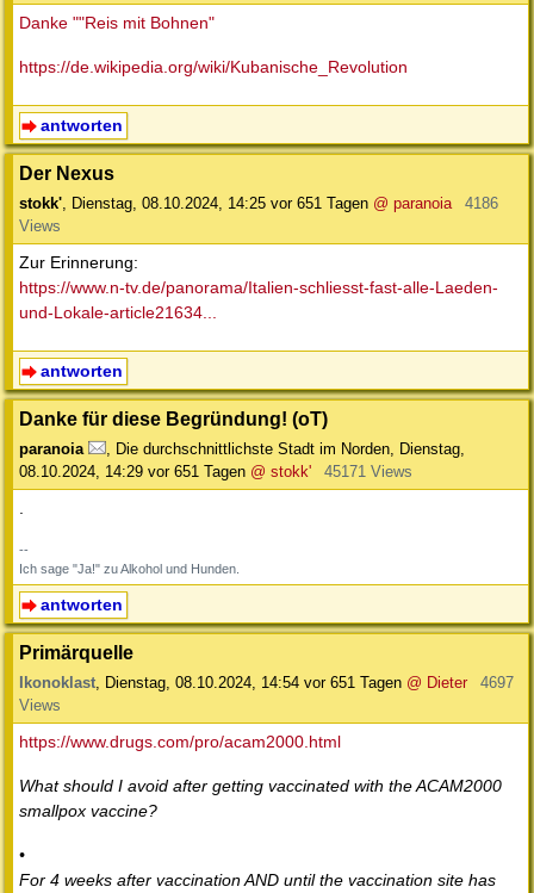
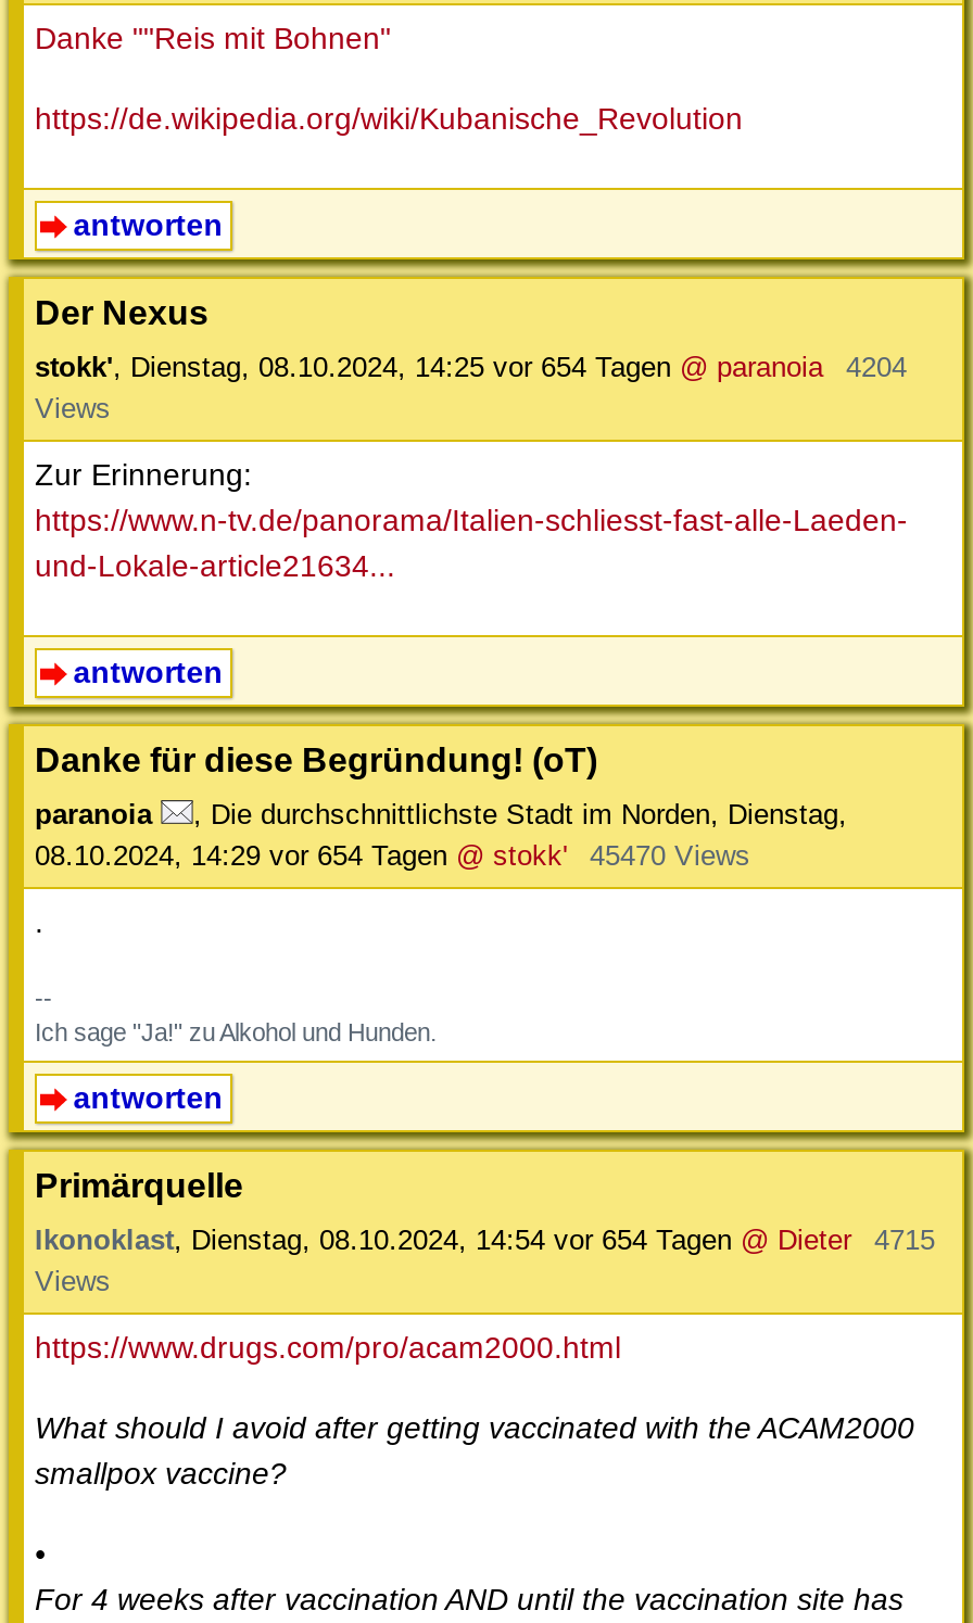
- stokk', Dienstag, 08.10.2024, 14:25 vor 651 Tagen @ paranoia
+ stokk', Dienstag, 08.10.2024, 14:25 vor 654 Tagen @ paranoia

- 4186
+ 4204

- 08.10.2024, 14:29 vor 651 Tagen @ stokk'
+ 08.10.2024, 14:29 vor 654 Tagen @ stokk'

- 45171 Views
+ 45470 Views

- Ikonoklast, Dienstag, 08.10.2024, 14:54 vor 651 Tagen @ Dieter
+ Ikonoklast, Dienstag, 08.10.2024, 14:54 vor 654 Tagen @ Dieter

- 4697
+ 4715
